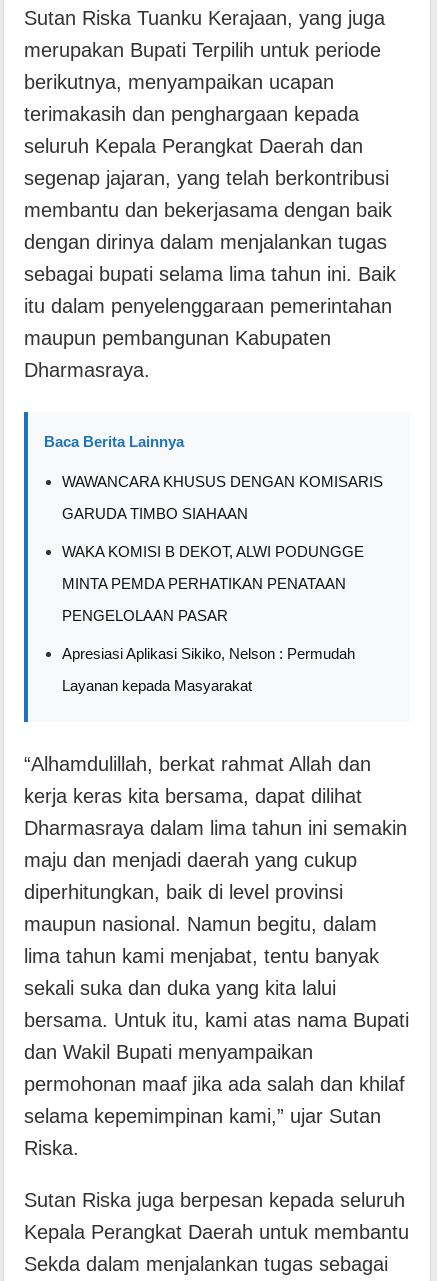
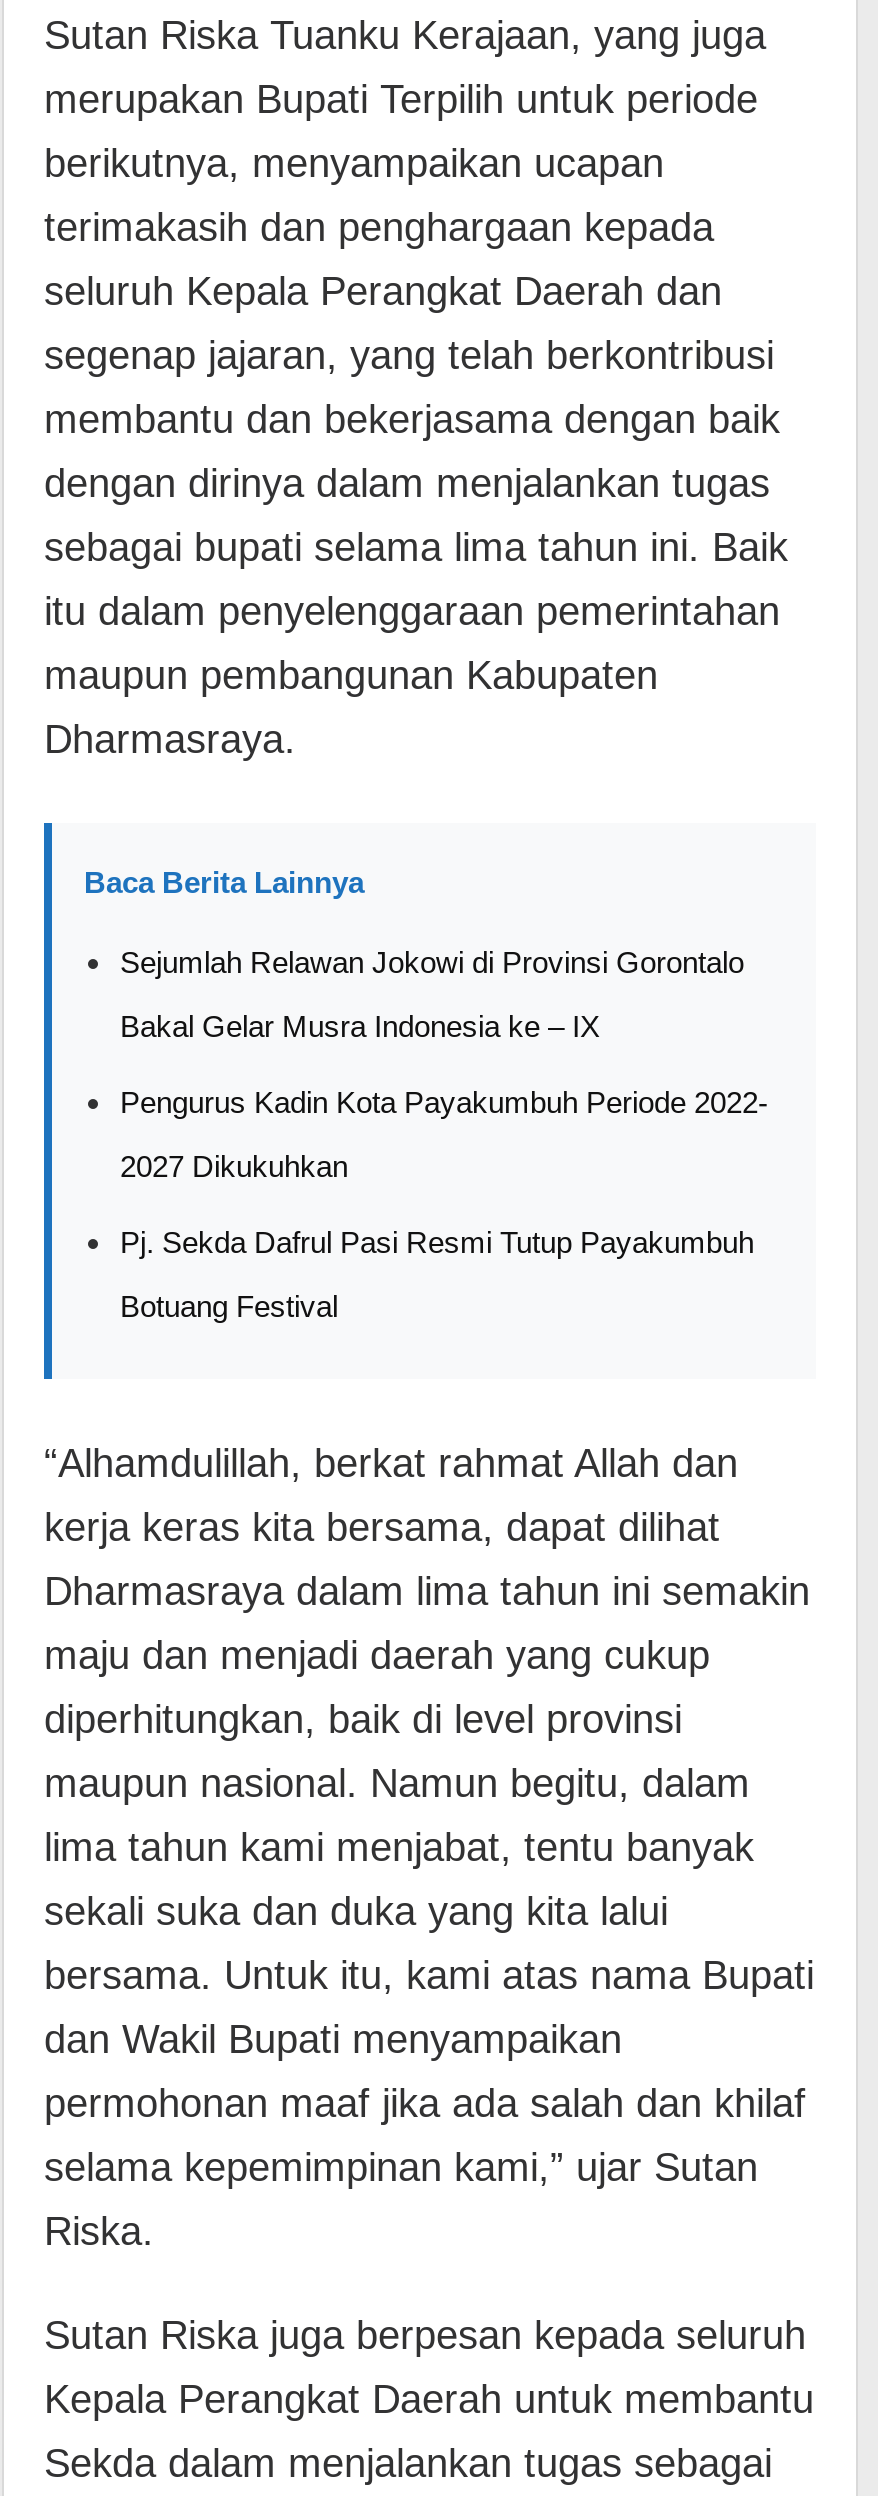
- WAWANCARA KHUSUS DENGAN KOMISARIS
- GARUDA TIMBO SIAHAAN
- WAKA KOMISI B DEKOT, ALWI PODUNGGE
- MINTA PEMDA PERHATIKAN PENATAAN
- PENGELOLAAN PASAR
- Apresiasi Aplikasi Sikiko, Nelson : Permudah
- Layanan kepada Masyarakat
+ Sejumlah Relawan Jokowi di Provinsi Gorontalo
+ Bakal Gelar Musra Indonesia ke – IX
+ Pengurus Kadin Kota Payakumbuh Periode 2022-
+ 2027 Dikukuhkan
+ Pj. Sekda Dafrul Pasi Resmi Tutup Payakumbuh
+ Botuang Festival
